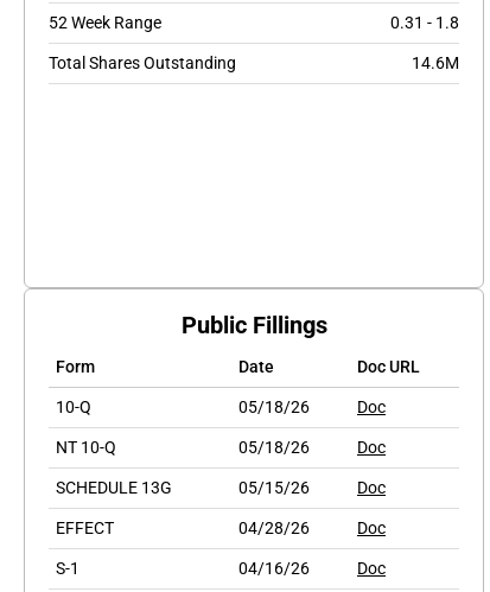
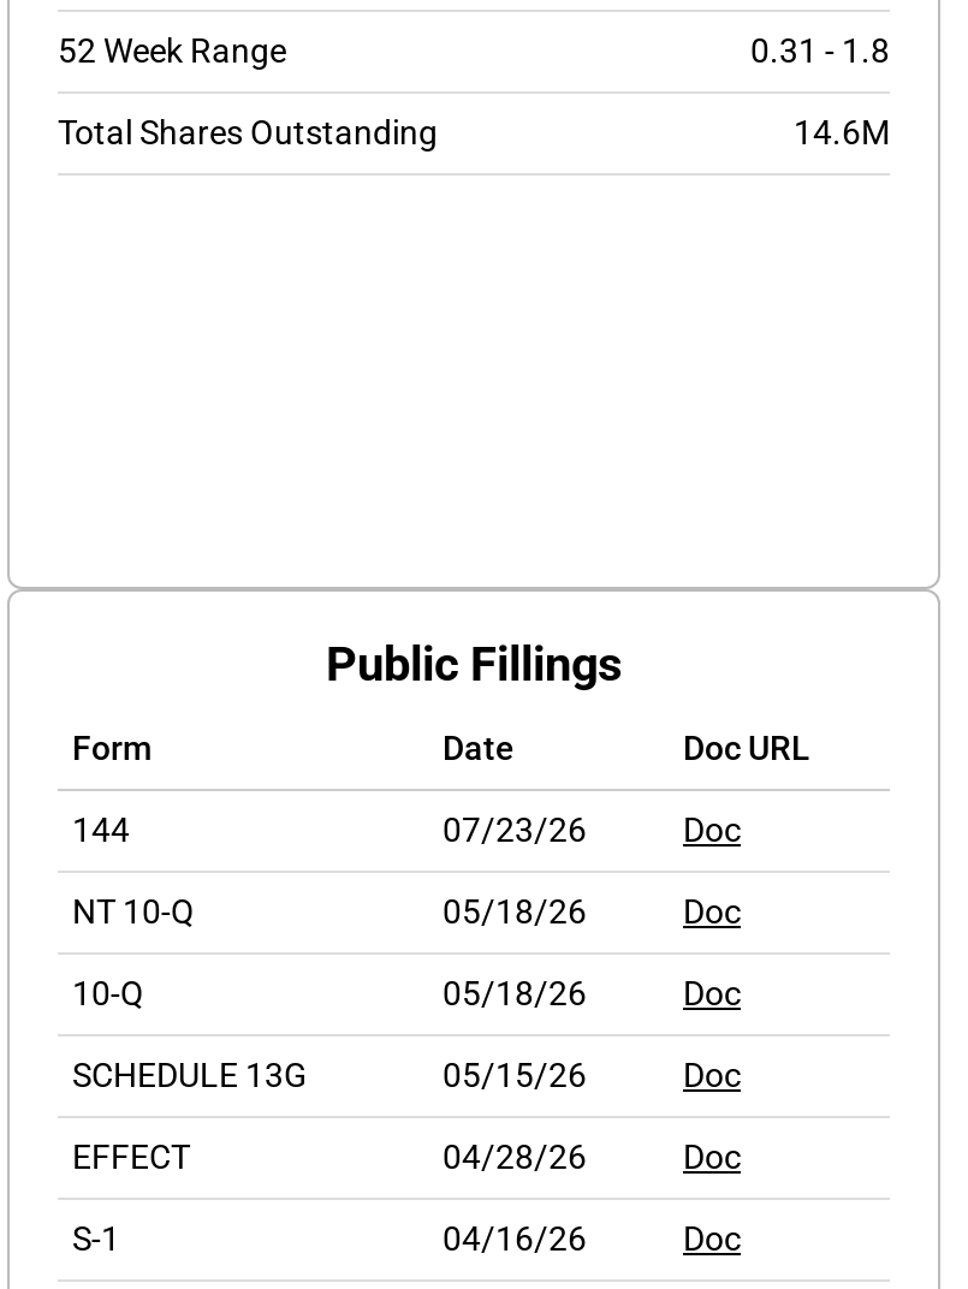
- 10-Q
+ 144
+ 07/23/26
+ Doc
+ NT 10-Q

- NT 10-Q
+ 10-Q
